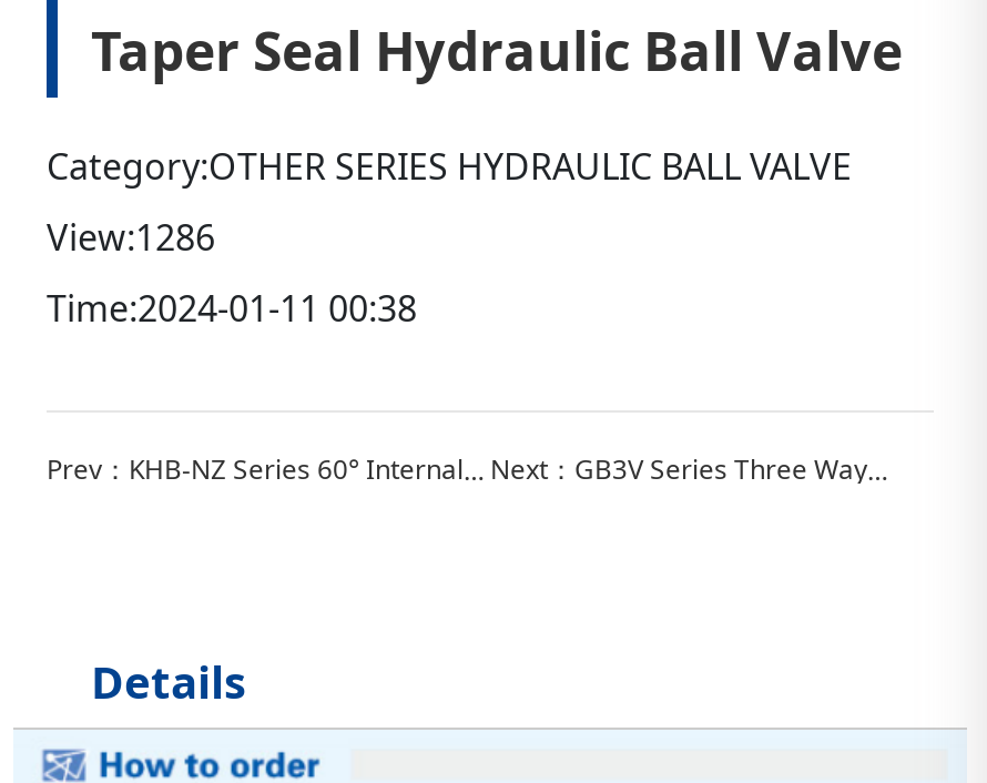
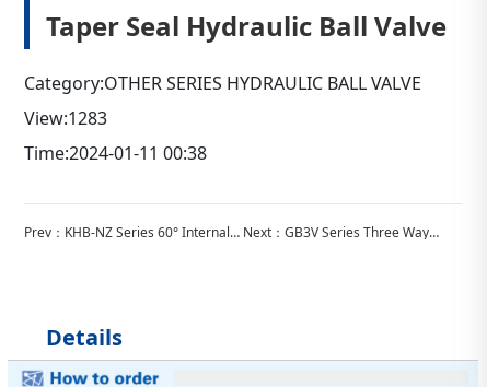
- View:1286
+ View:1283
